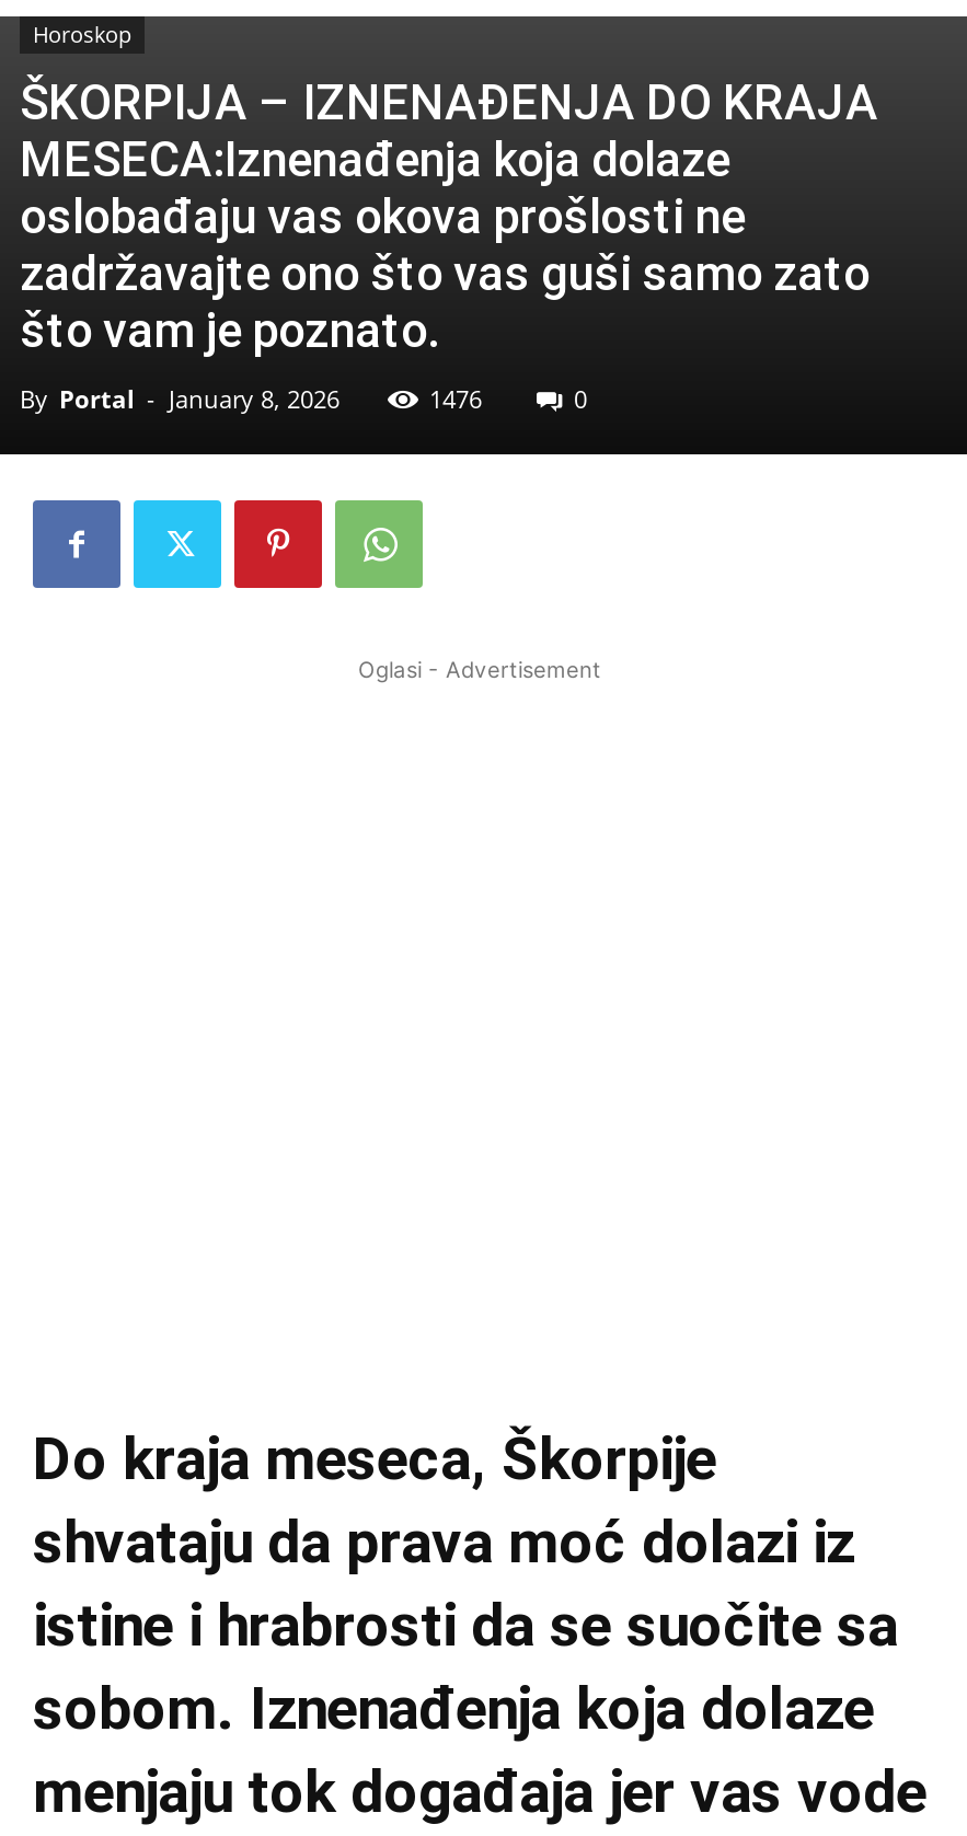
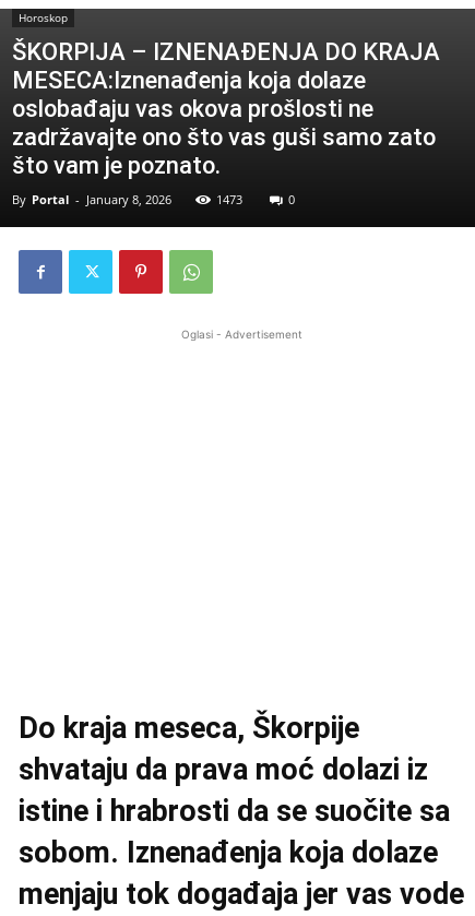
- 1476
+ 1473
